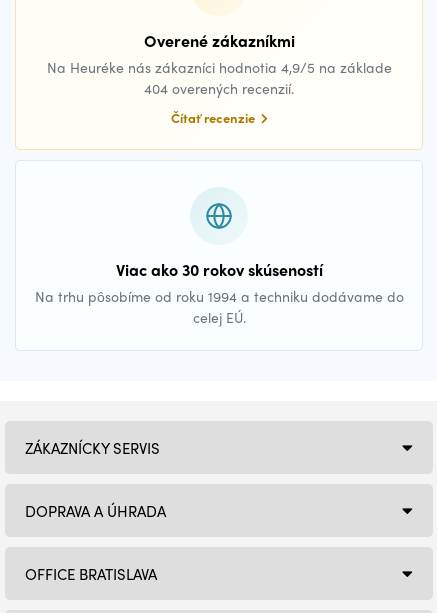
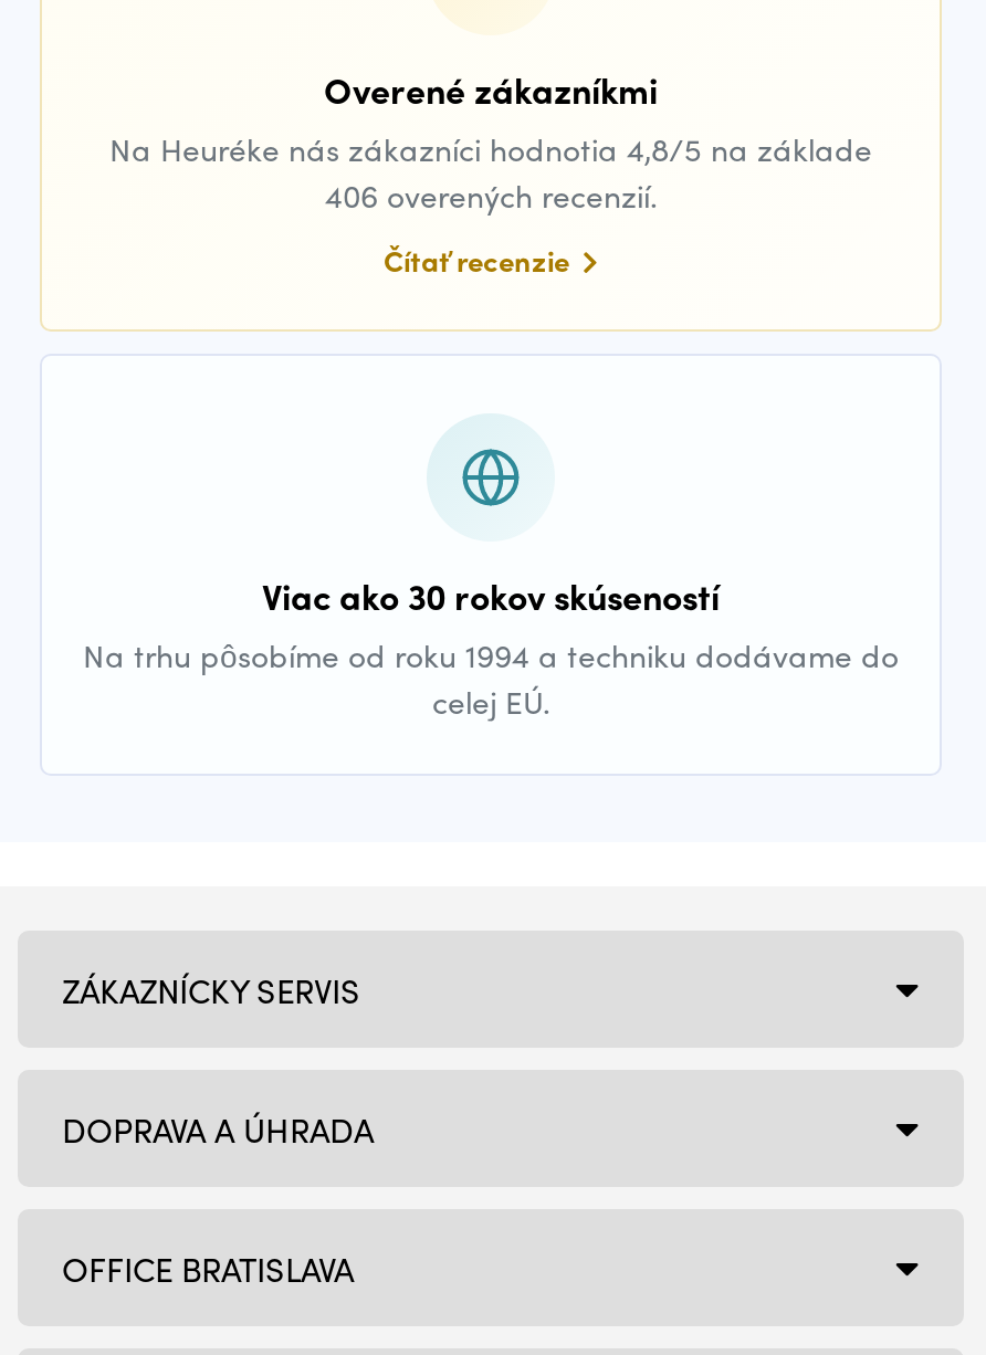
- Na Heuréke nás zákazníci hodnotia 4,9/5 na základe
+ Na Heuréke nás zákazníci hodnotia 4,8/5 na základe

- 404 overených recenzií.
+ 406 overených recenzií.
